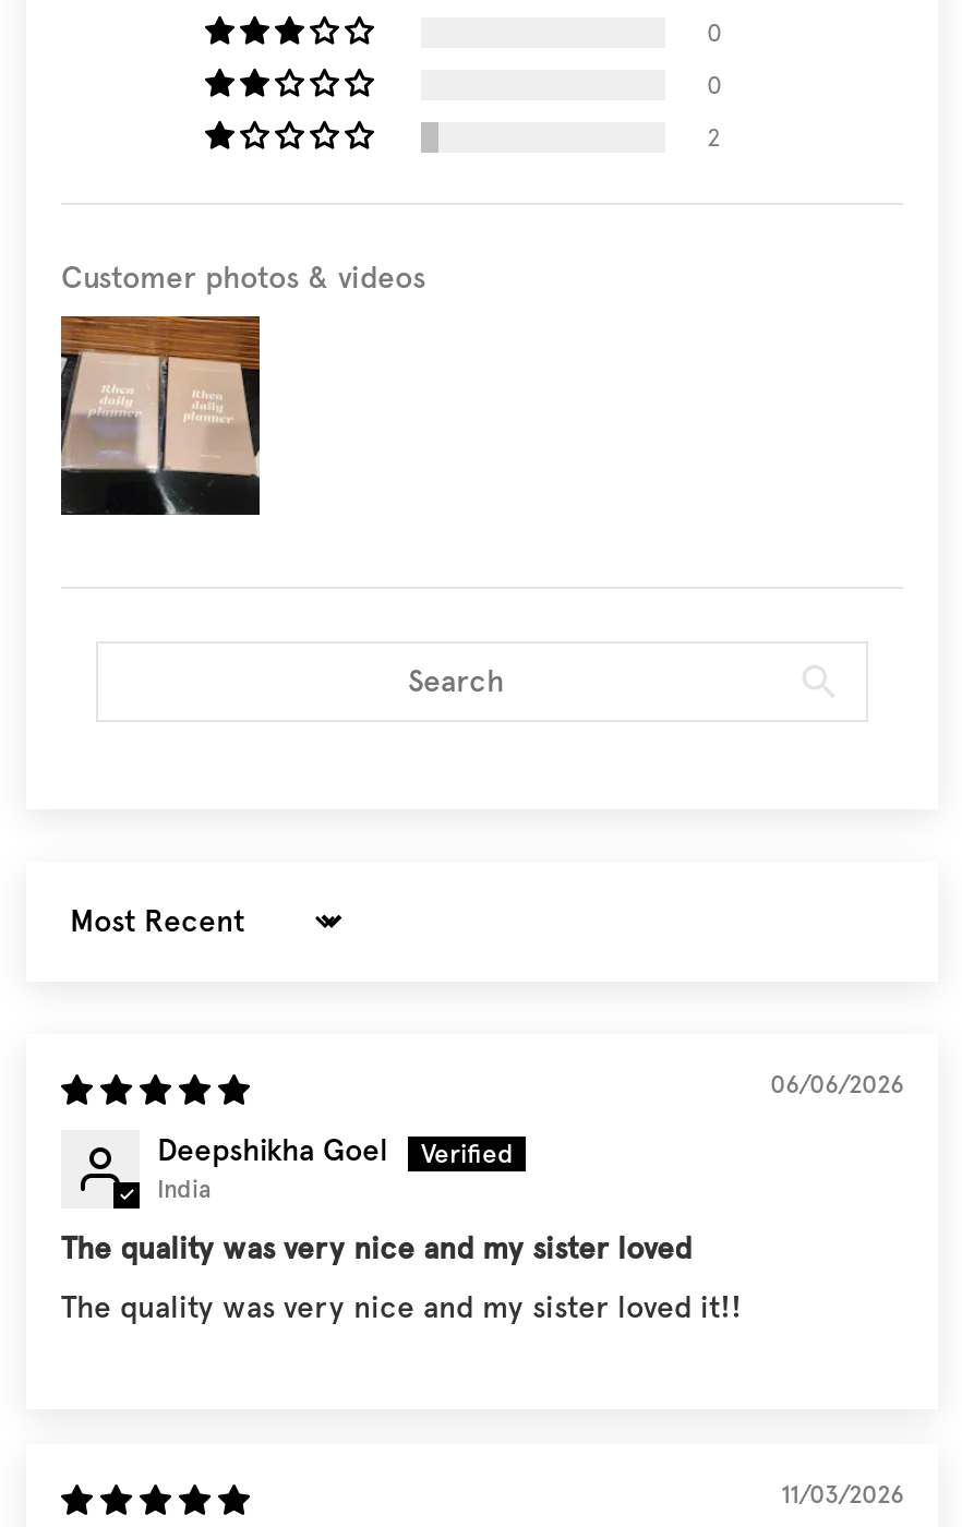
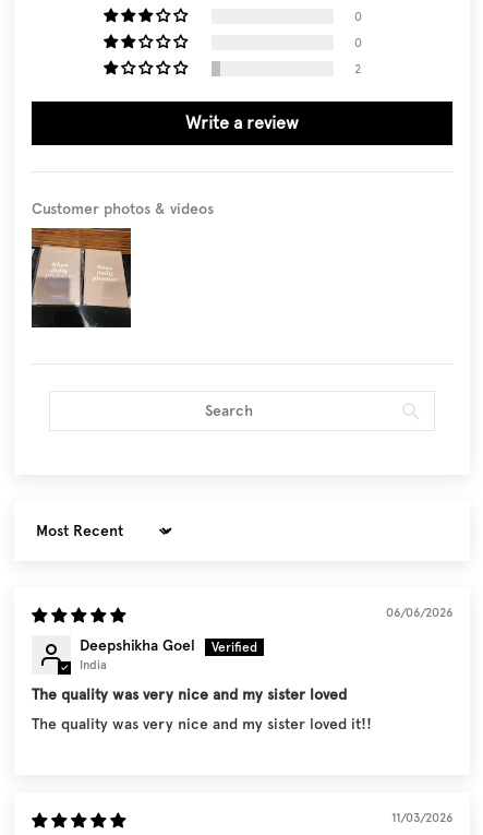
+ Write a review
